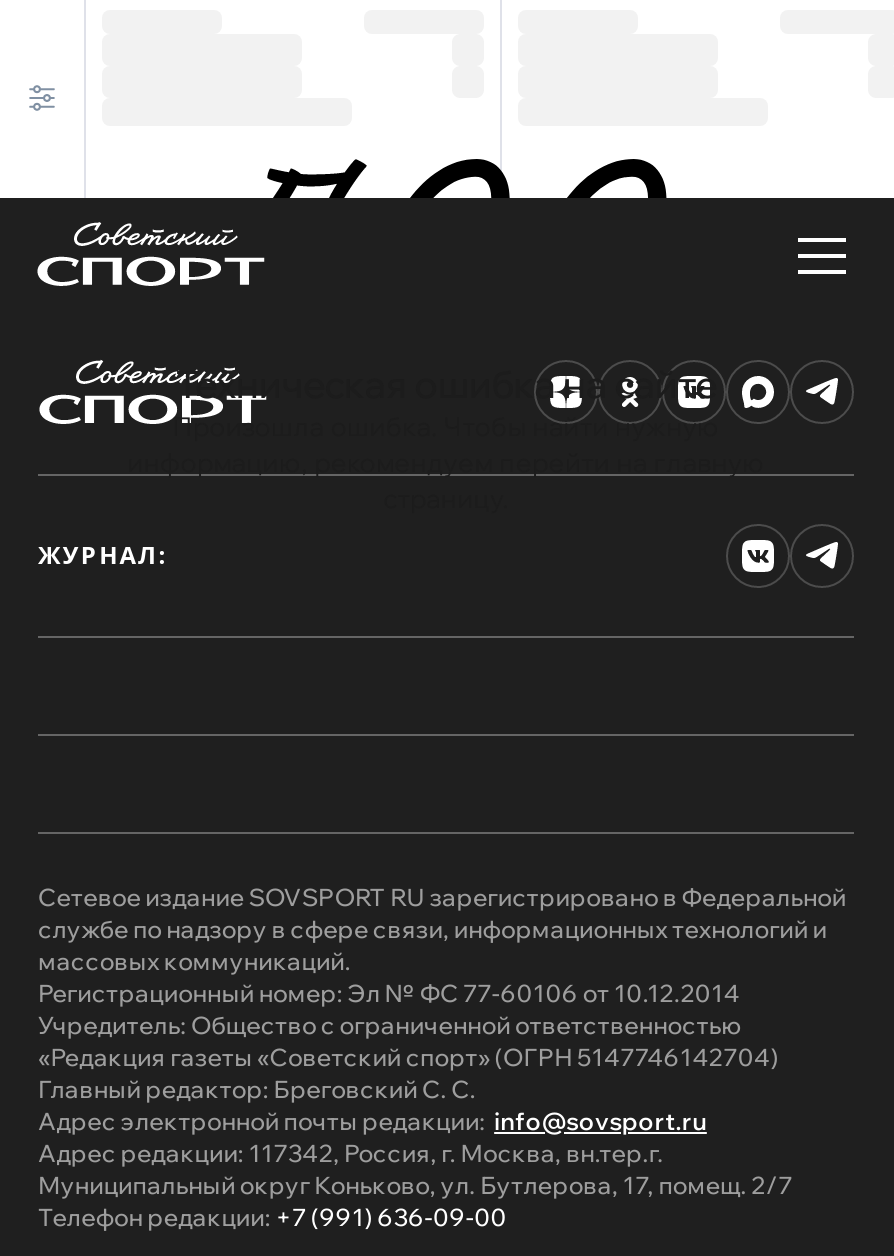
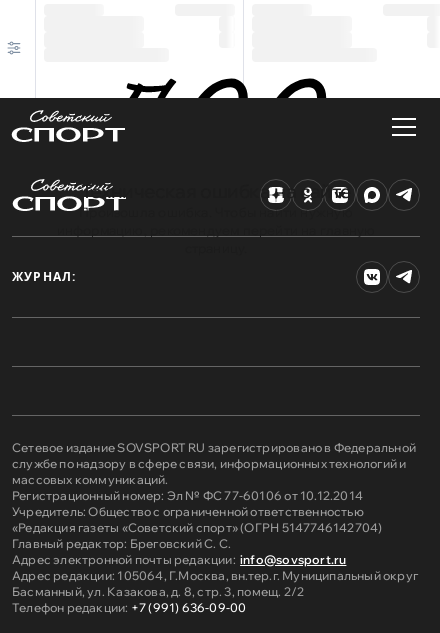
- Адрес редакции: 117342, Россия, г. Москва, вн.тер.г.
- Муниципальный округ Коньково, ул. Бутлерова, 17, помещ. 2/7
+ Адрес редакции: 105064, Г.Москва, вн.тер.г. Муниципальный округ
+ Басманный, ул. Казакова, д. 8, стр. 3, помещ. 2/2
